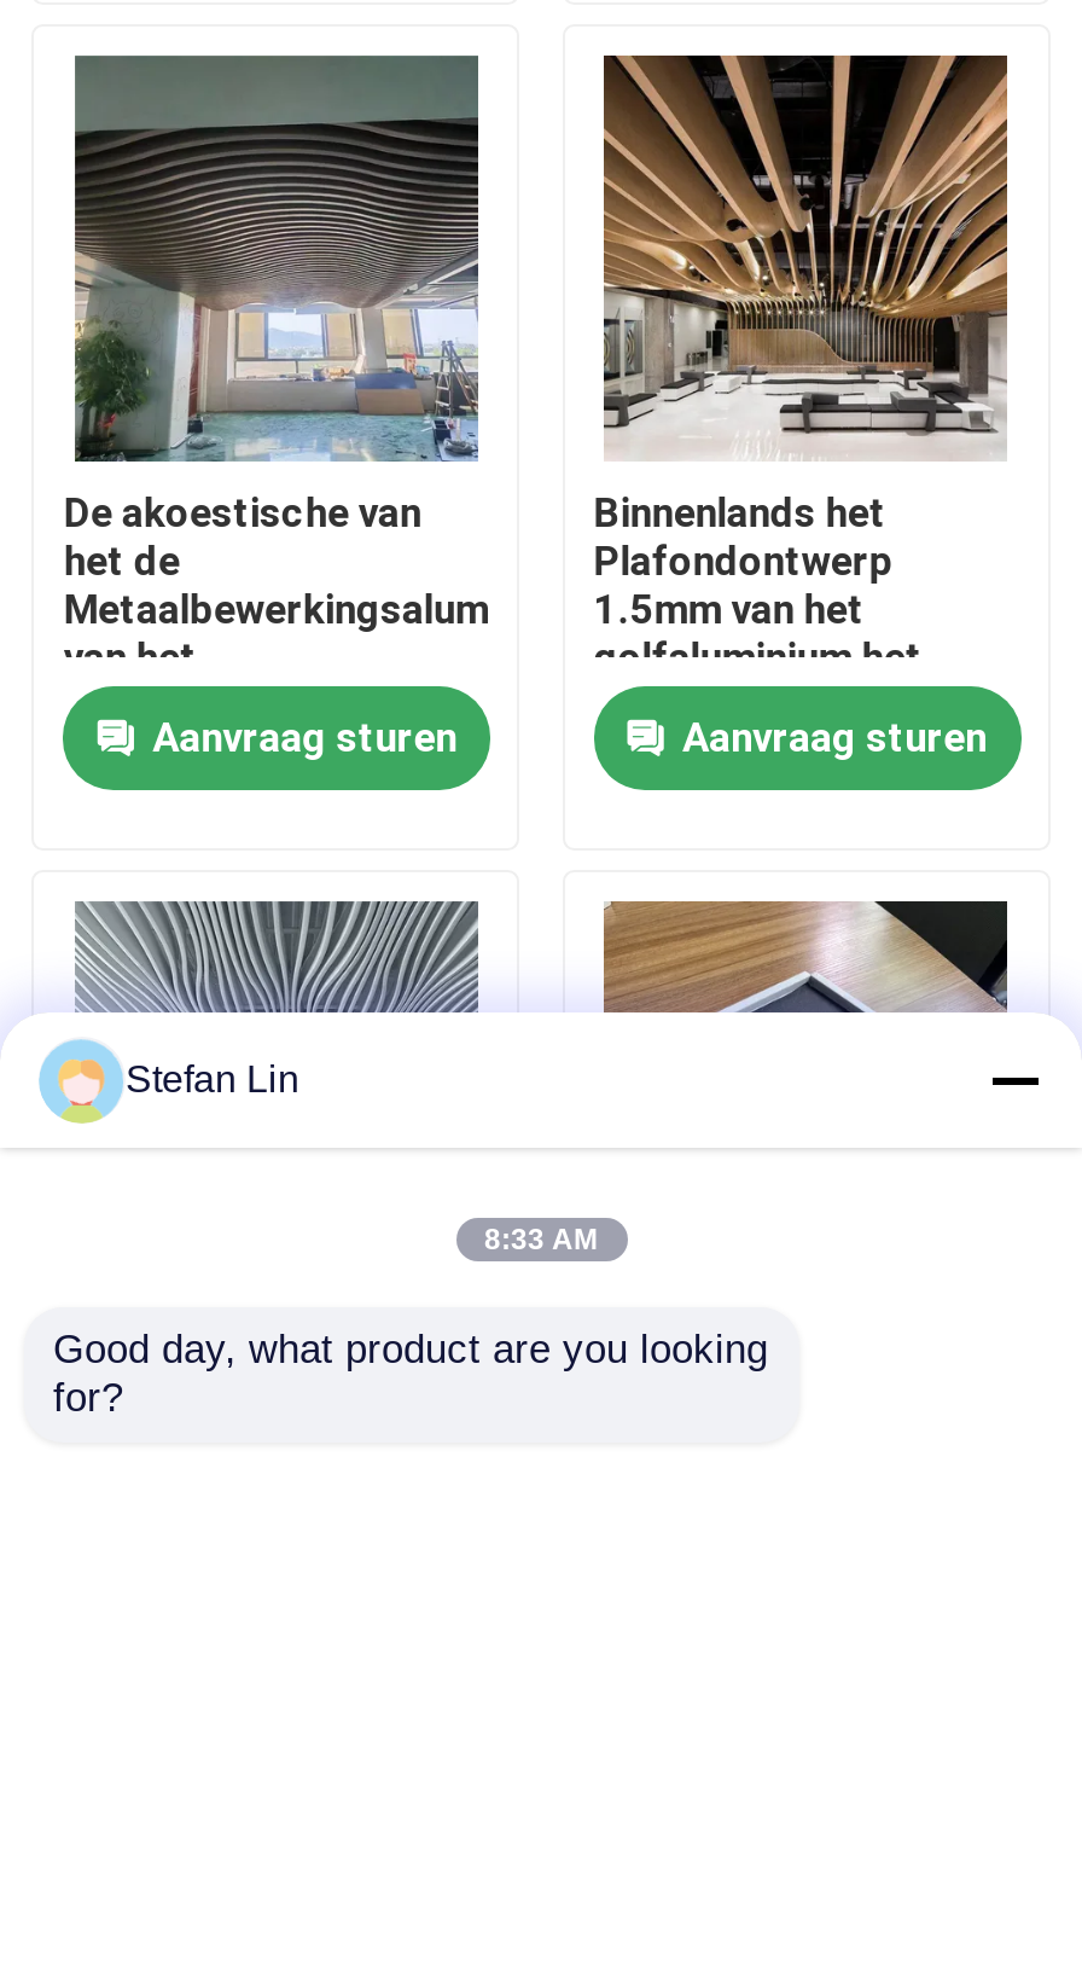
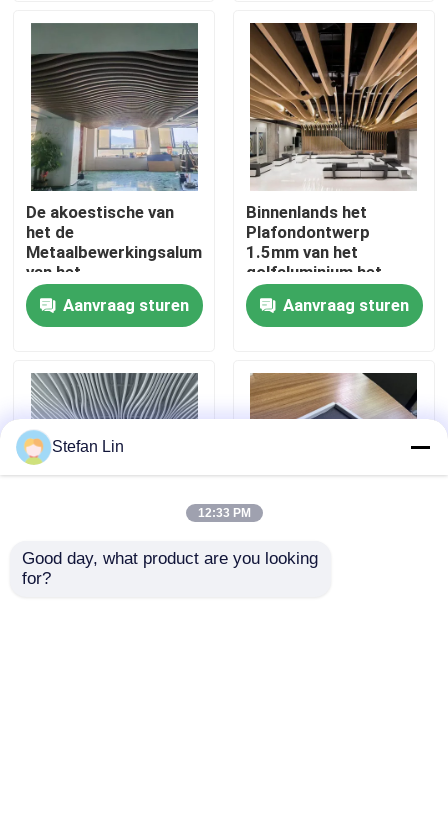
- 8:33 AM
+ 12:33 PM
